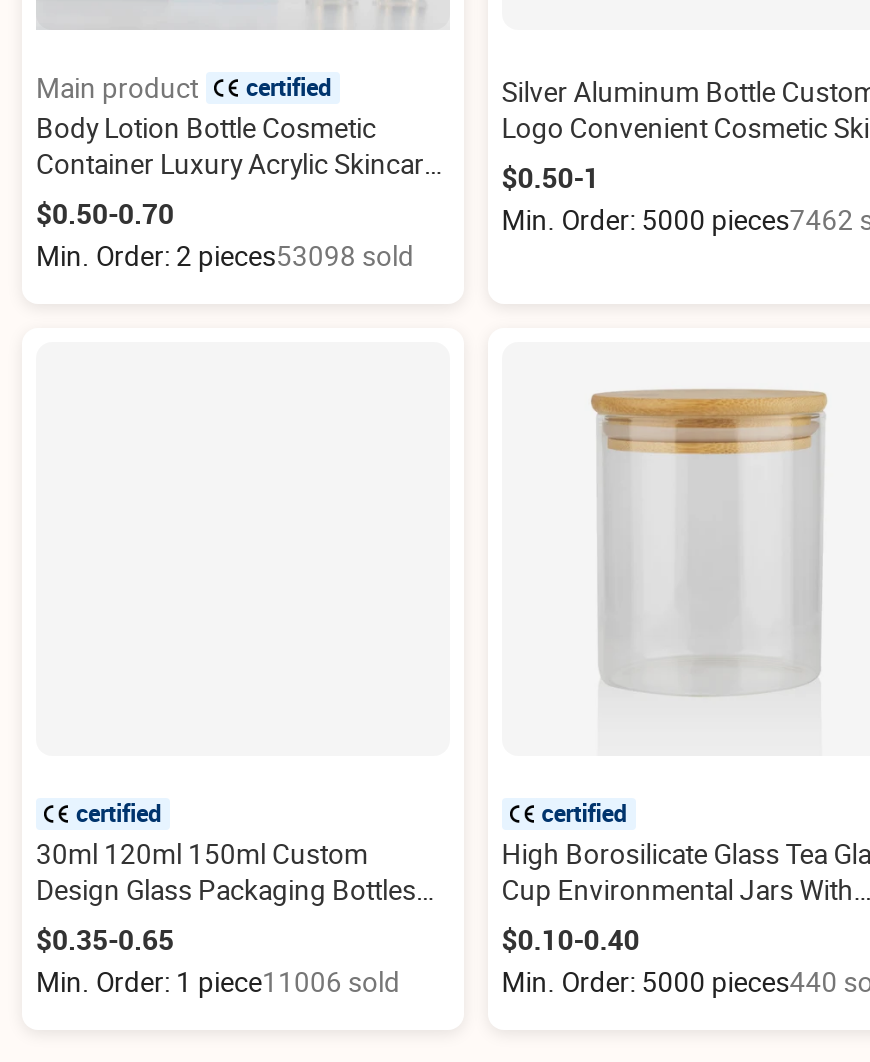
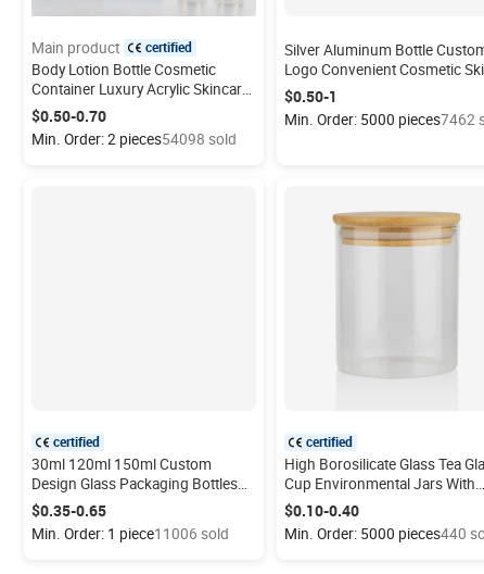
- Min. Order: 2 pieces53098 sold
+ Min. Order: 2 pieces54098 sold
